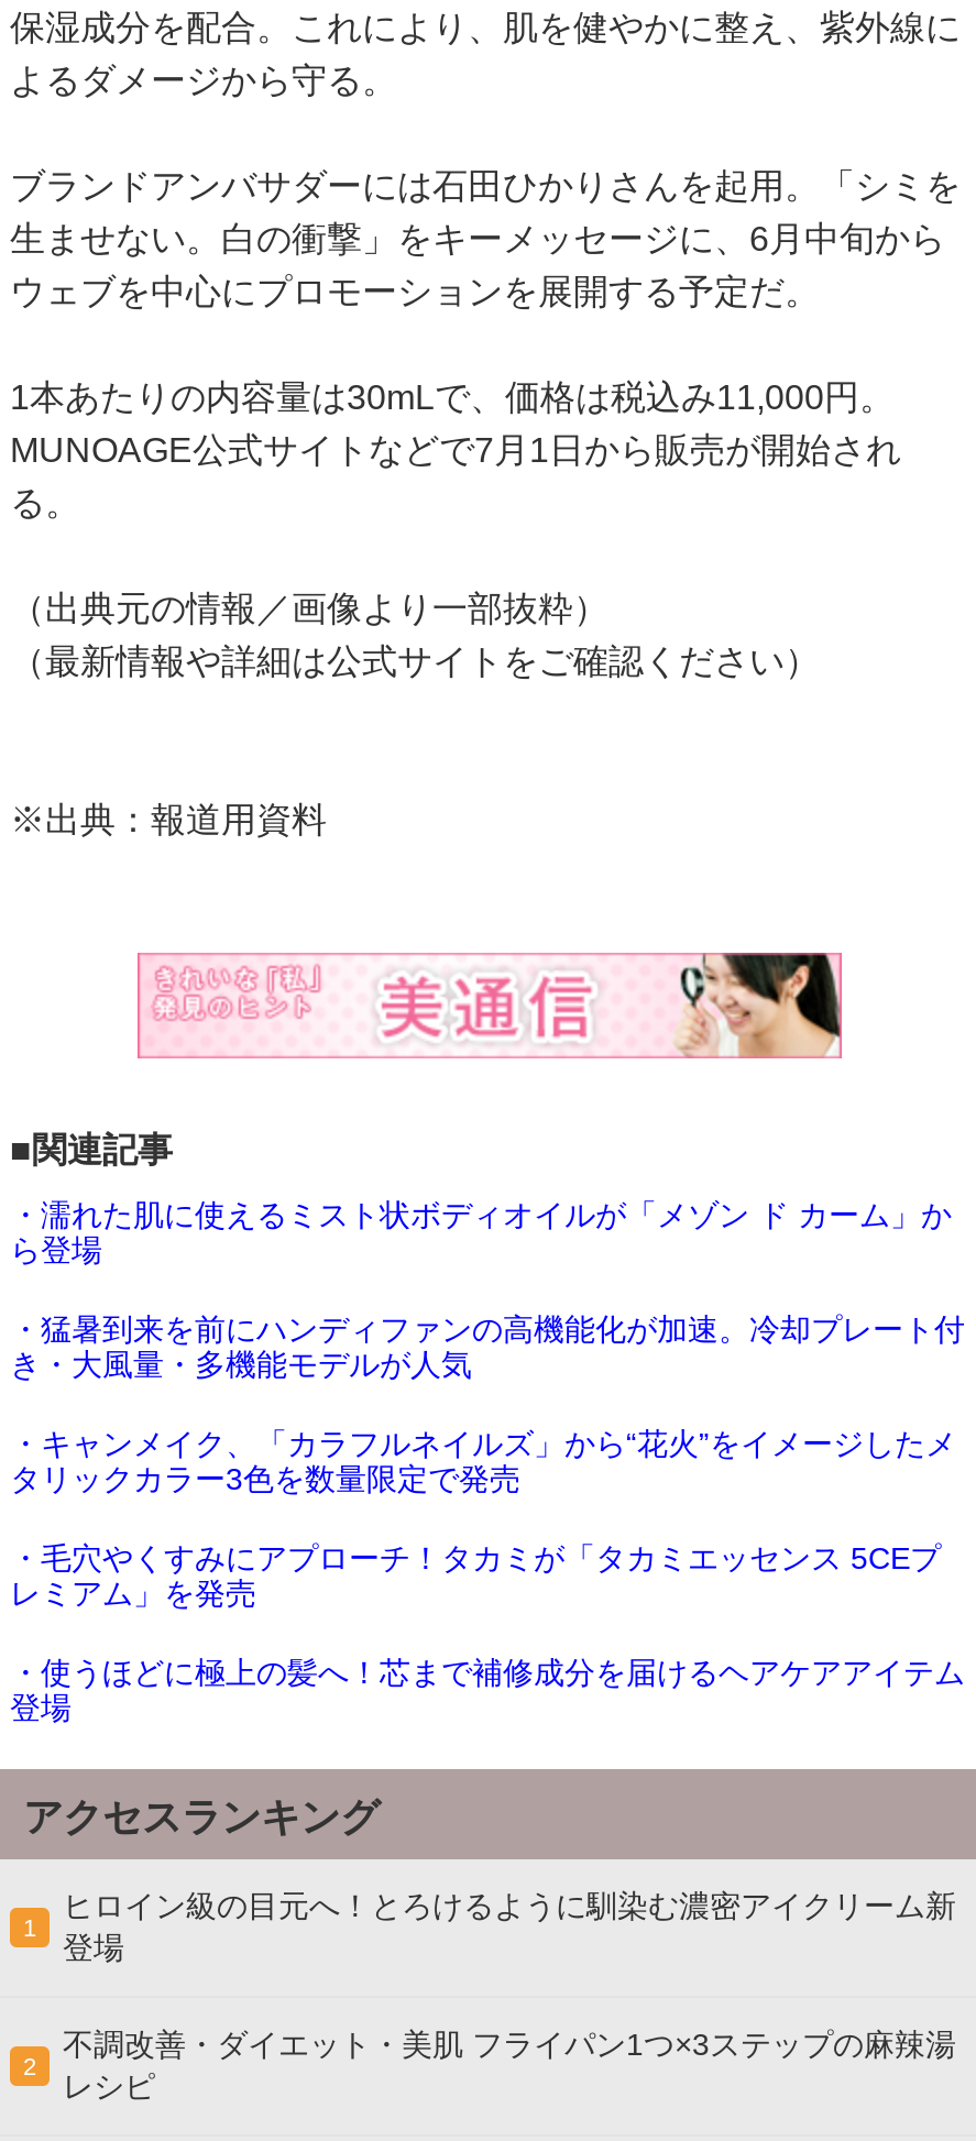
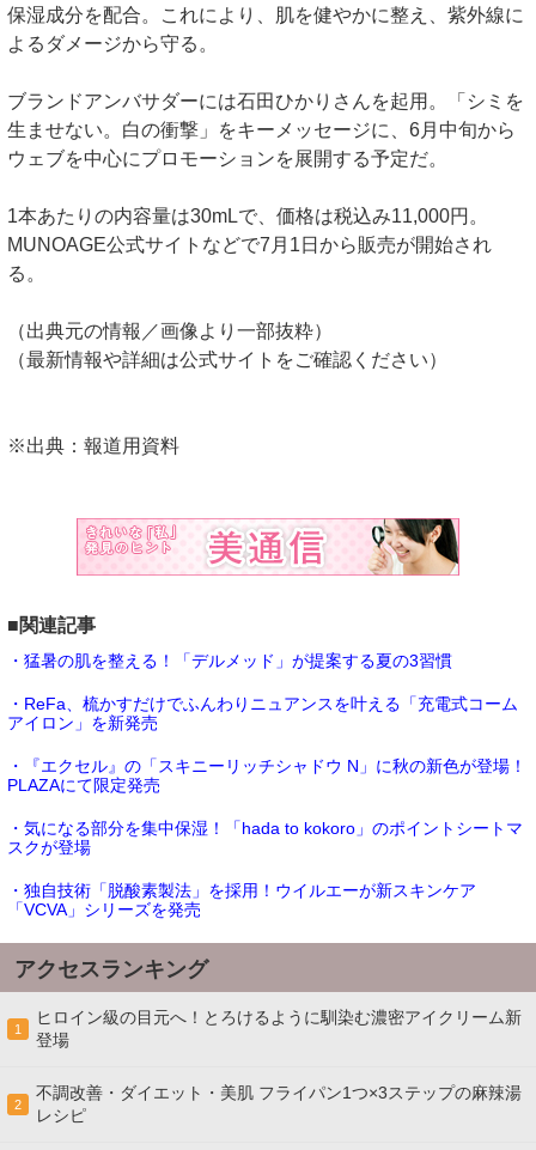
- ・濡れた肌に使えるミスト状ボディオイルが「メゾン ド カーム」か
- ら登場
+ ・猛暑の肌を整える！「デルメッド」が提案する夏の3習慣

- ・猛暑到来を前にハンディファンの高機能化が加速。冷却プレート付
- き・大風量・多機能モデルが人気
+ ・ReFa、梳かすだけでふんわりニュアンスを叶える「充電式コーム
+ アイロン」を新発売

- ・キャンメイク、「カラフルネイルズ」から“花火”をイメージしたメ
- タリックカラー3色を数量限定で発売
+ ・『エクセル』の「スキニーリッチシャドウ N」に秋の新色が登場！
+ PLAZAにて限定発売

- ・毛穴やくすみにアプローチ！タカミが「タカミエッセンス 5CEプ
- レミアム」を発売
+ ・気になる部分を集中保湿！「hada to kokoro」のポイントシートマ
+ スクが登場

- ・使うほどに極上の髪へ！芯まで補修成分を届けるヘアケアアイテム
- 登場
+ ・独自技術「脱酸素製法」を採用！ウイルエーが新スキンケア
+ 「VCVA」シリーズを発売
